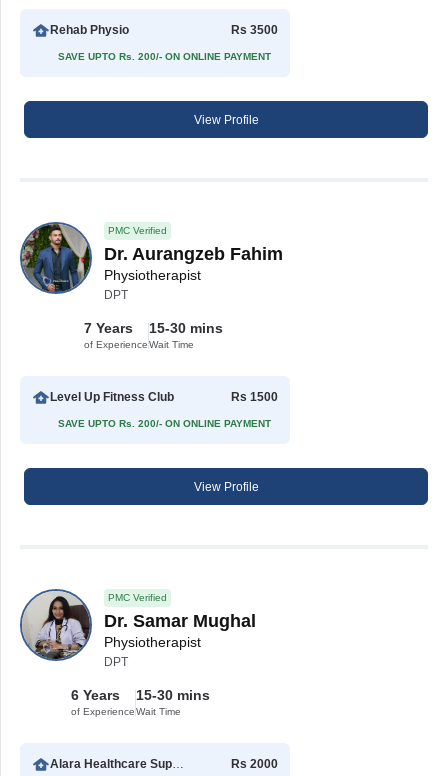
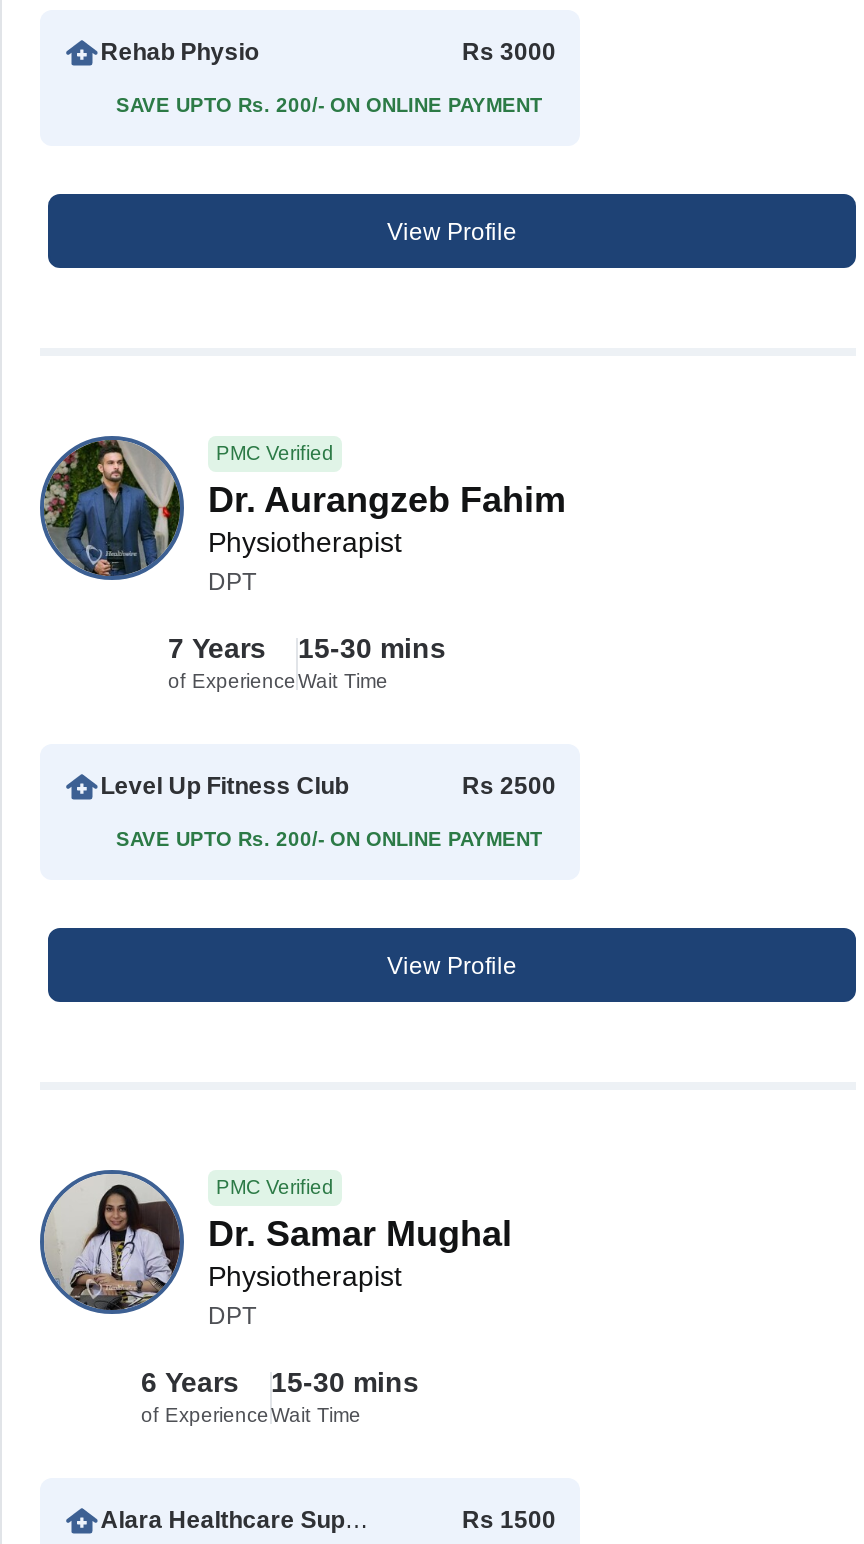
- Rs 3500
+ Rs 3000

- Rs 1500
+ Rs 2500

- Rs 2000
+ Rs 1500
